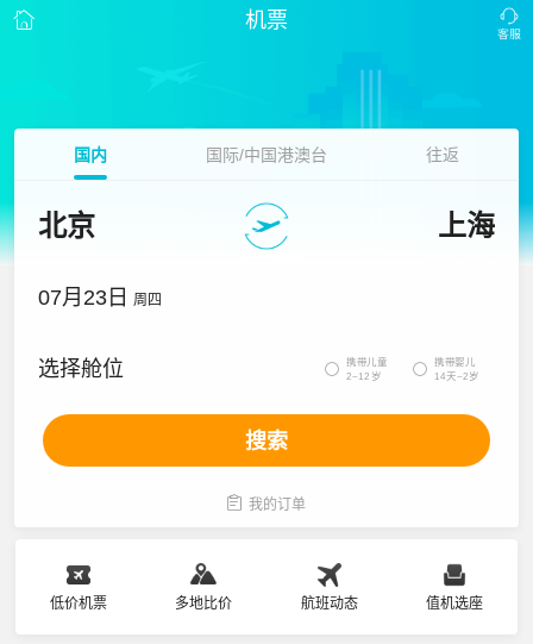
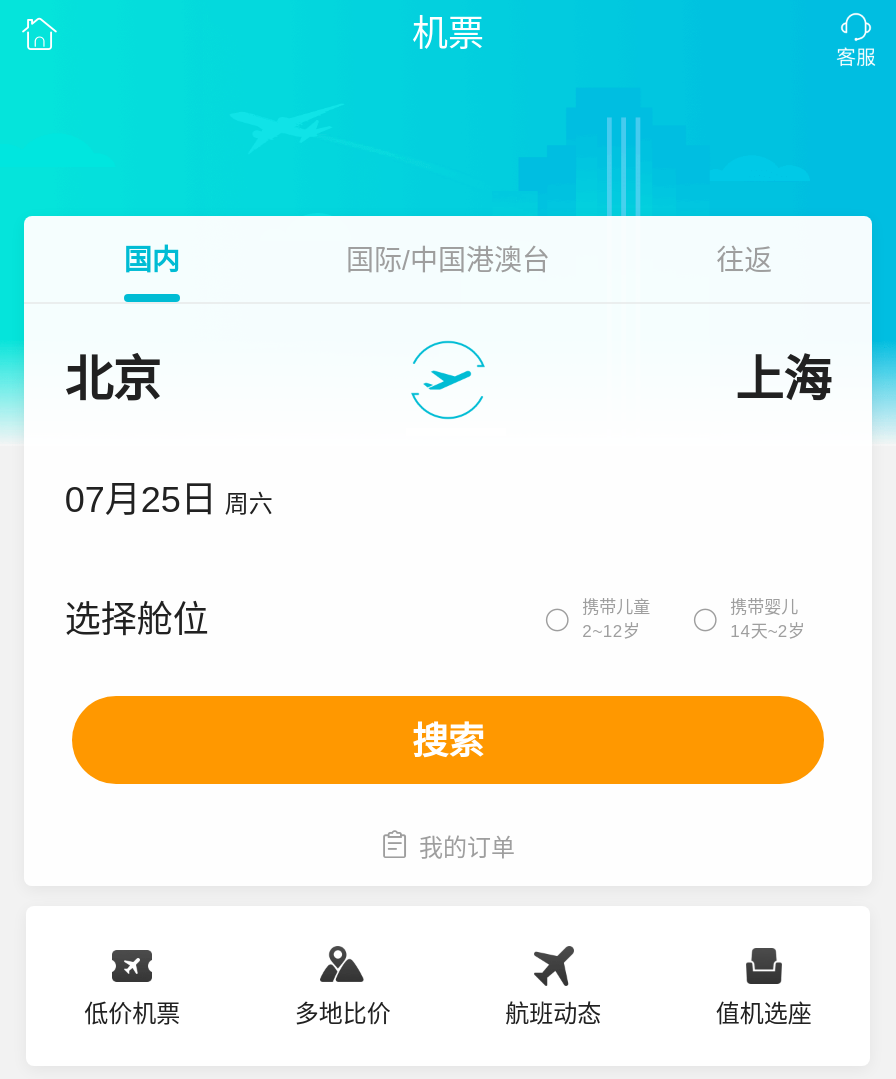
- 07月23日 周四
+ 07月25日 周六
